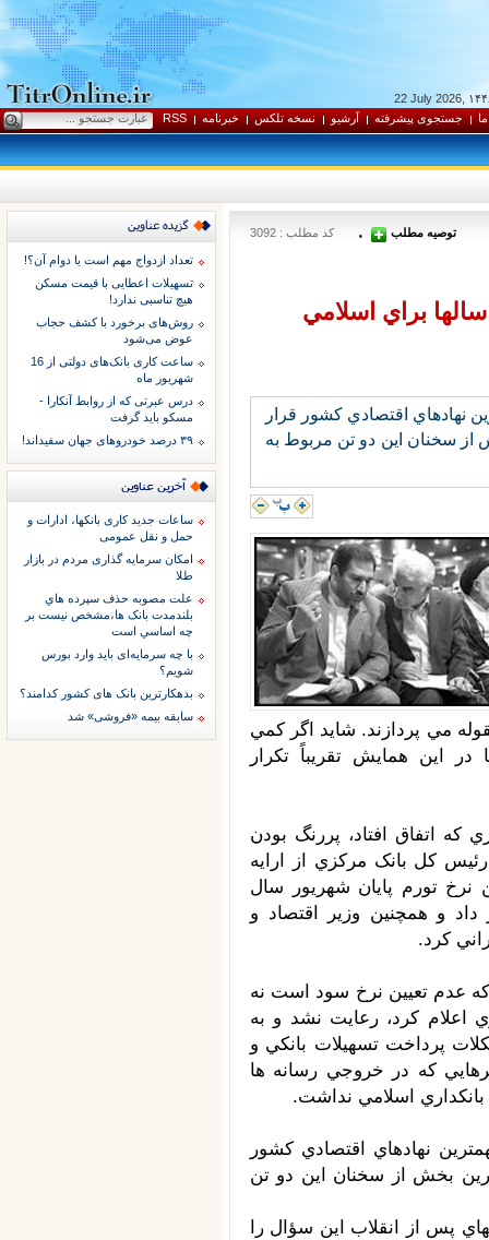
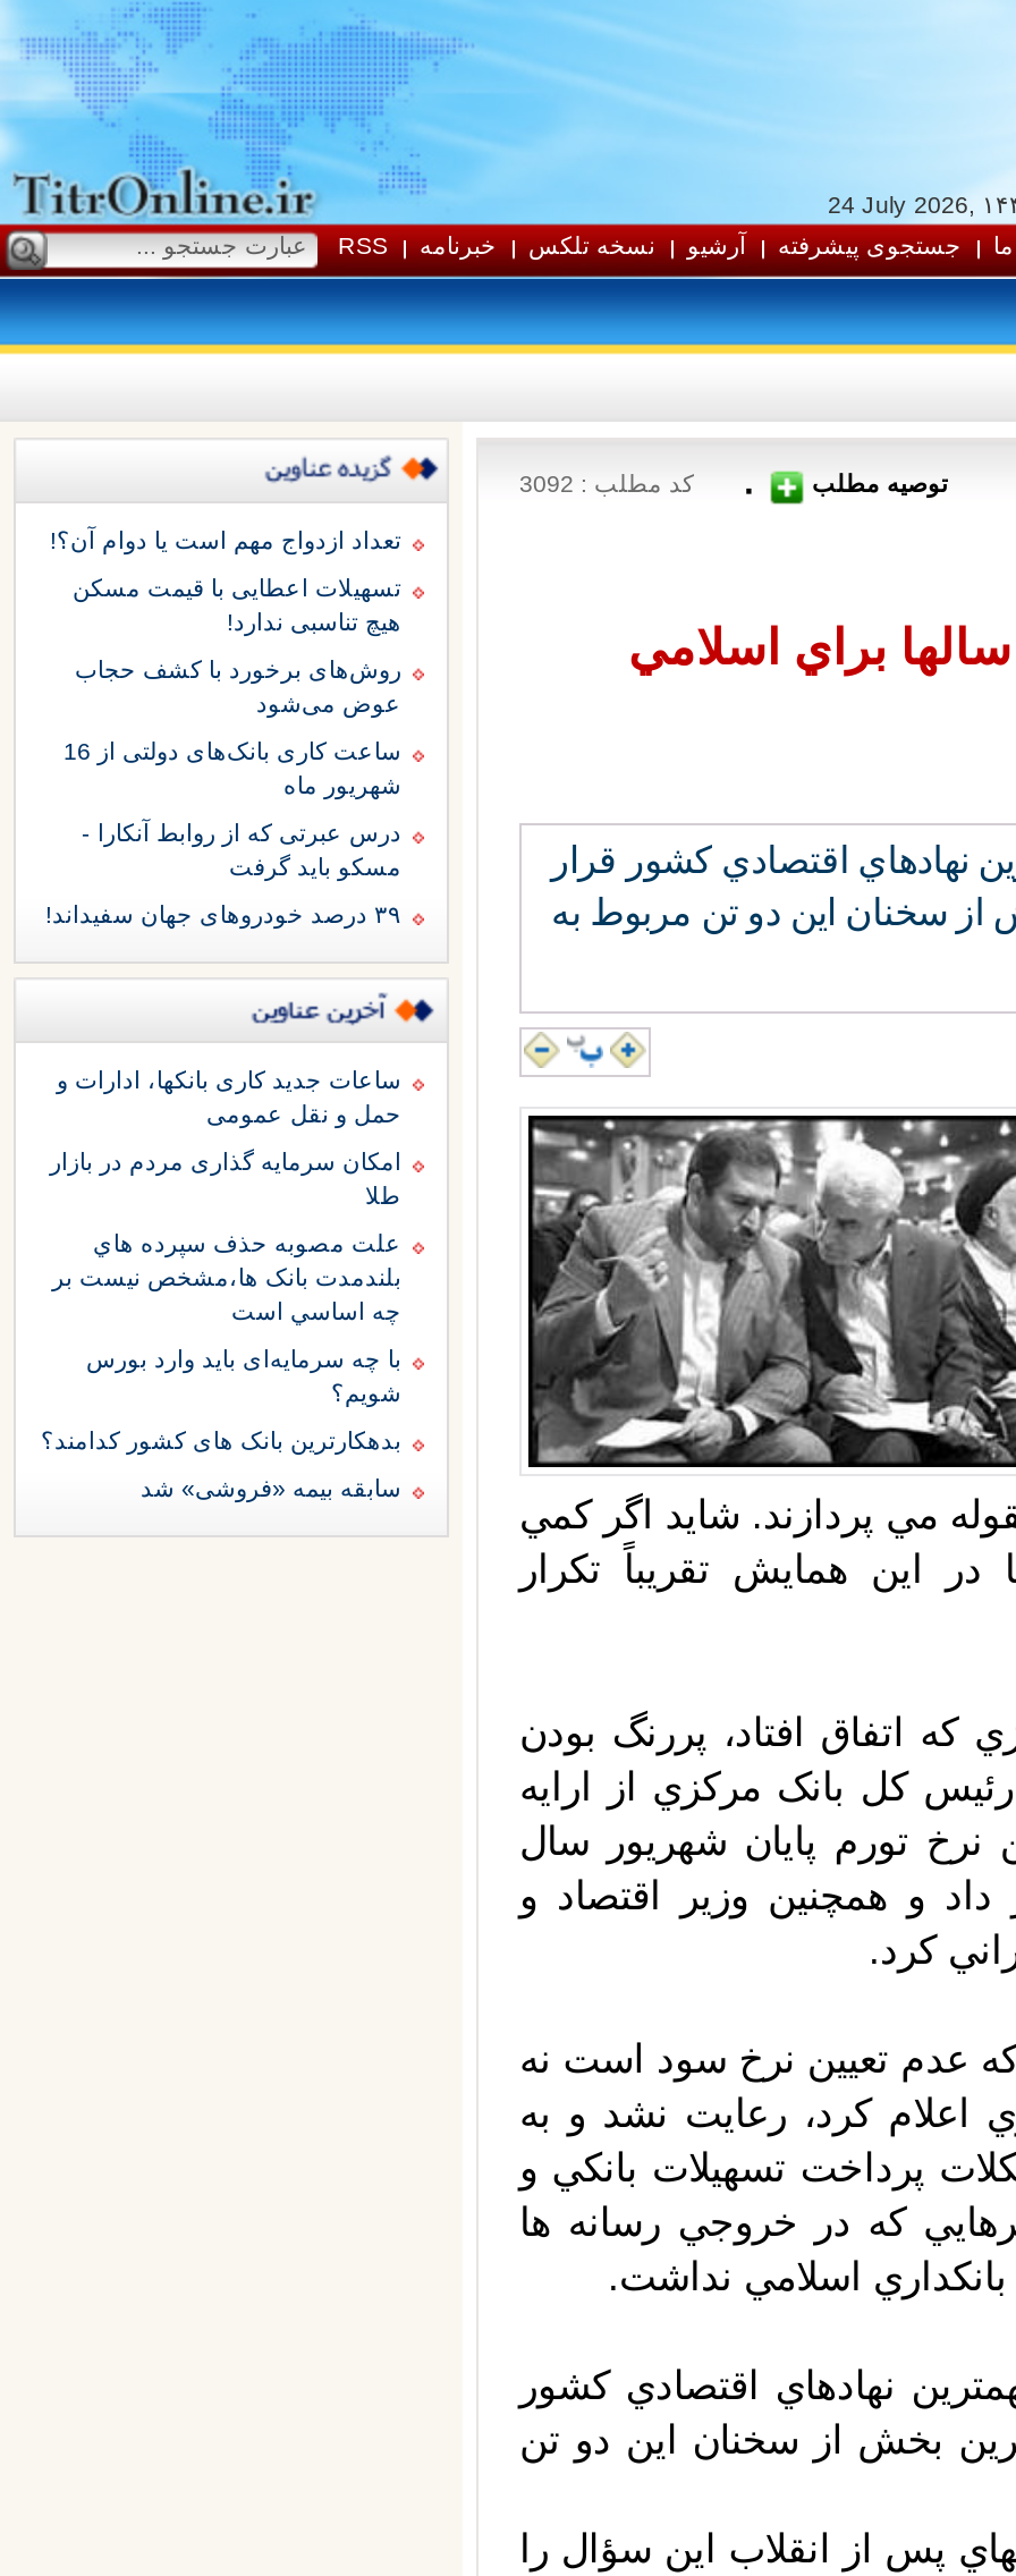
- 22 July 2026
+ 24 July 2026
